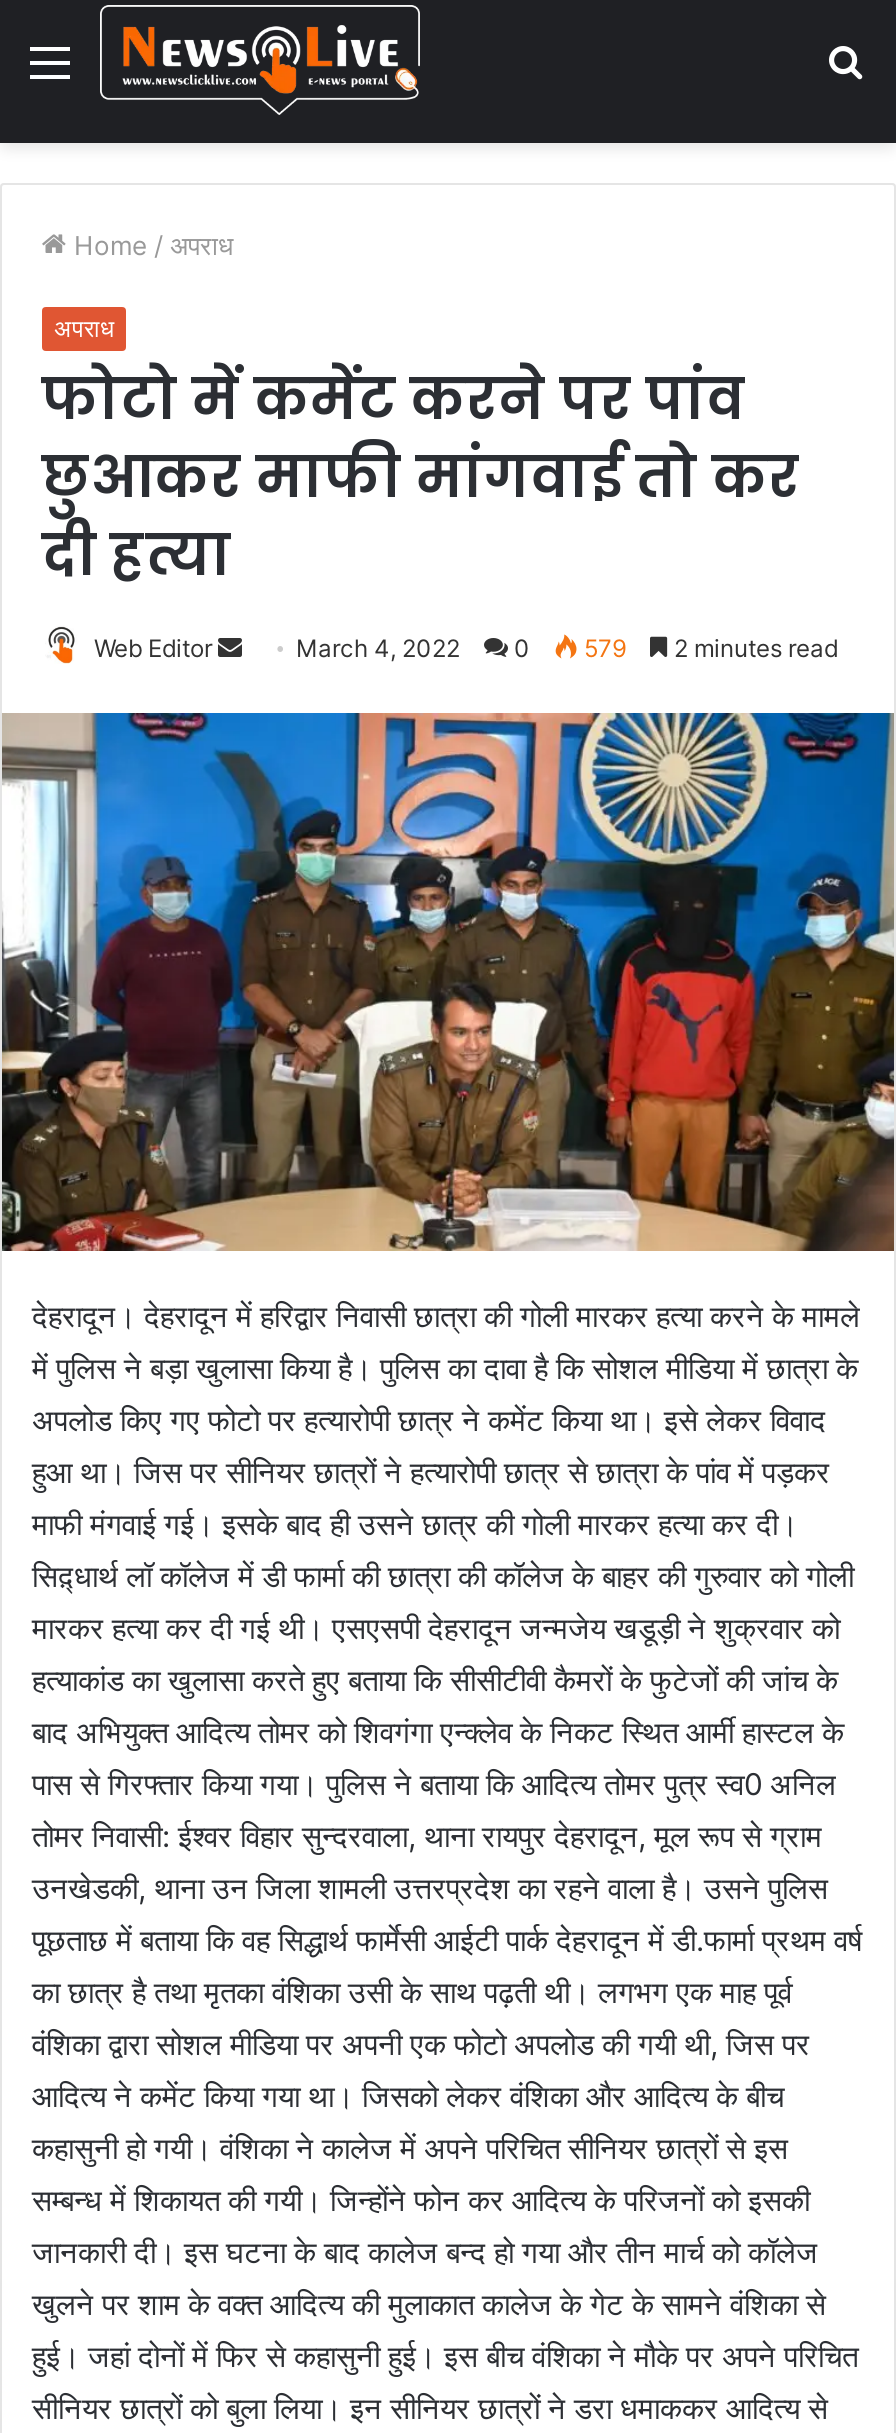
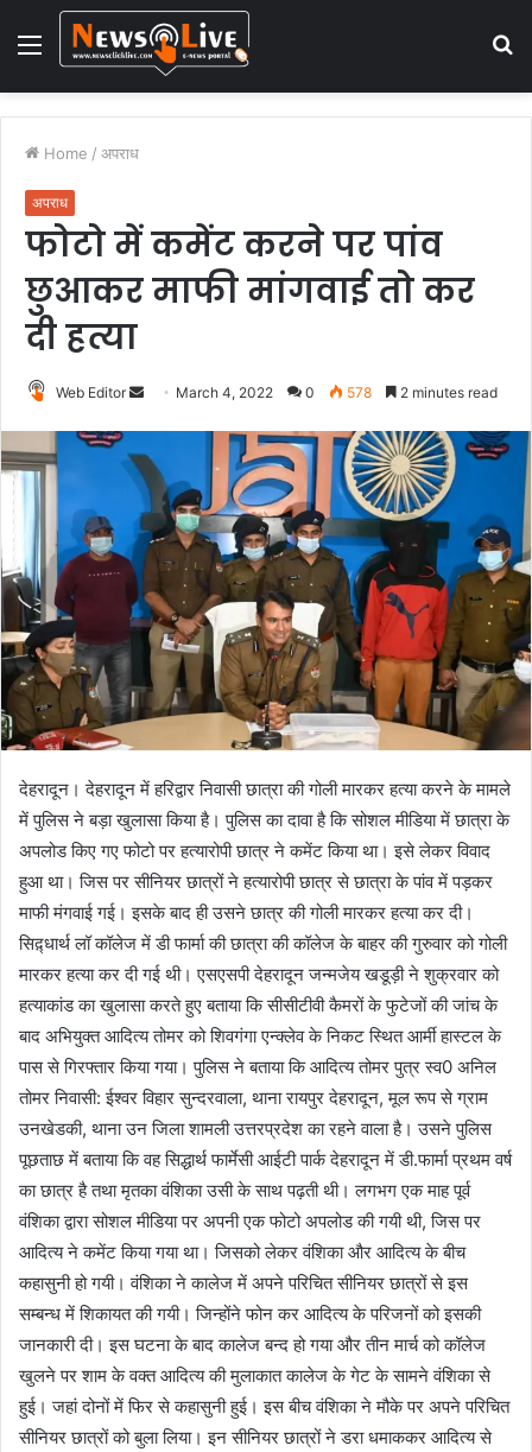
- 579
+ 578
